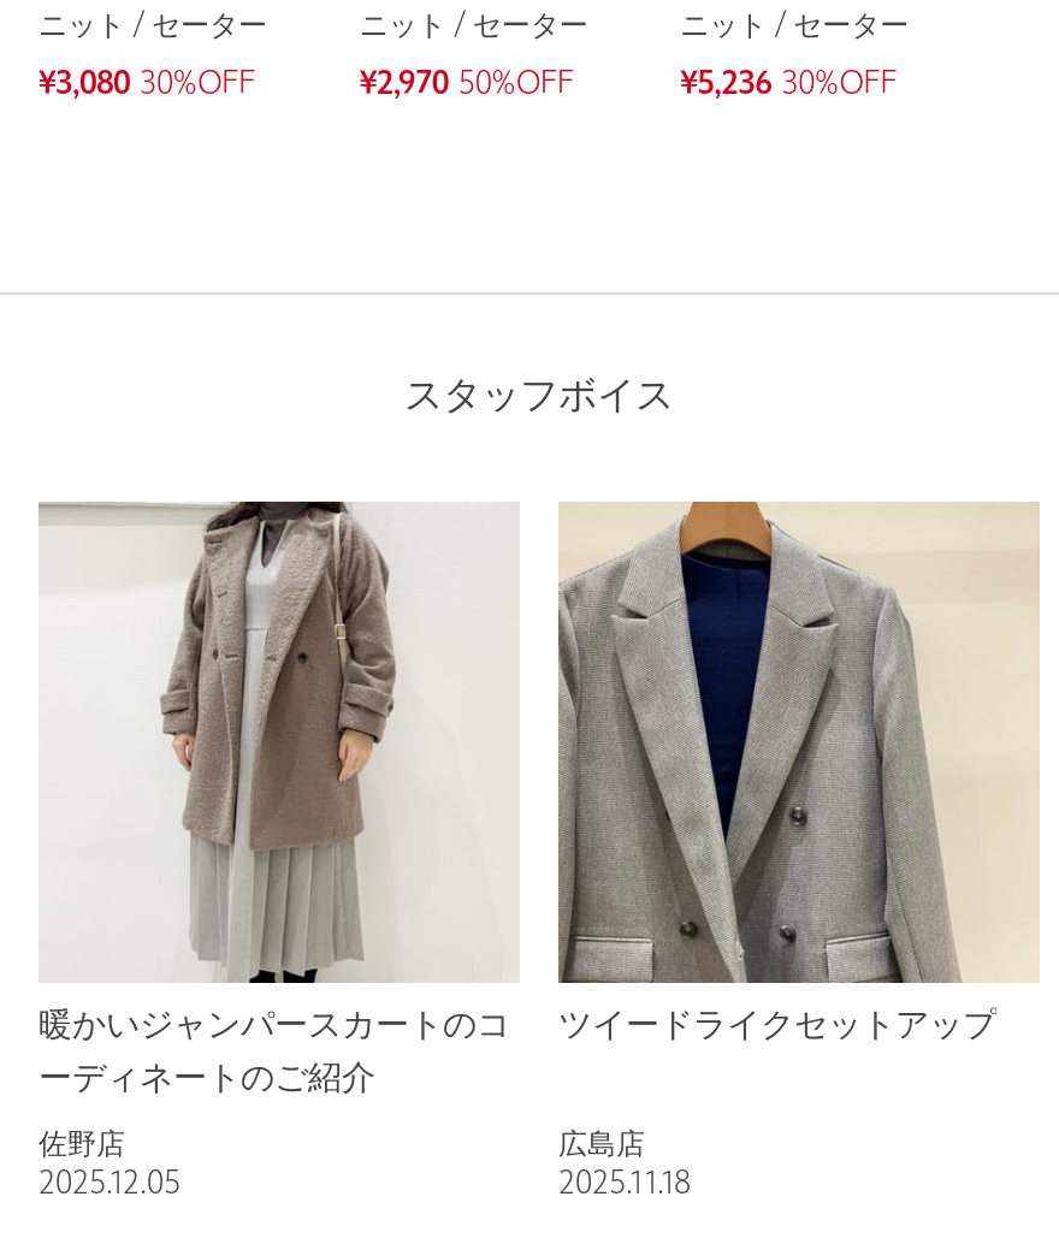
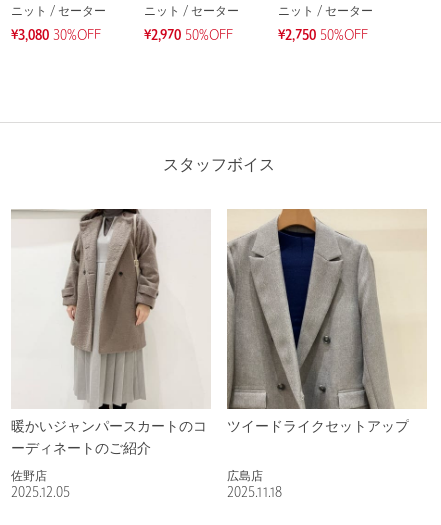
- ¥5,236 30%OFF
+ ¥2,750 50%OFF
